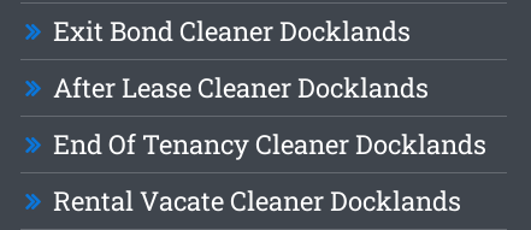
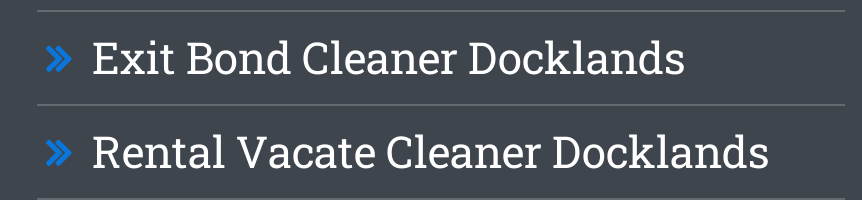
- After Lease Cleaner Docklands
- End Of Tenancy Cleaner Docklands
